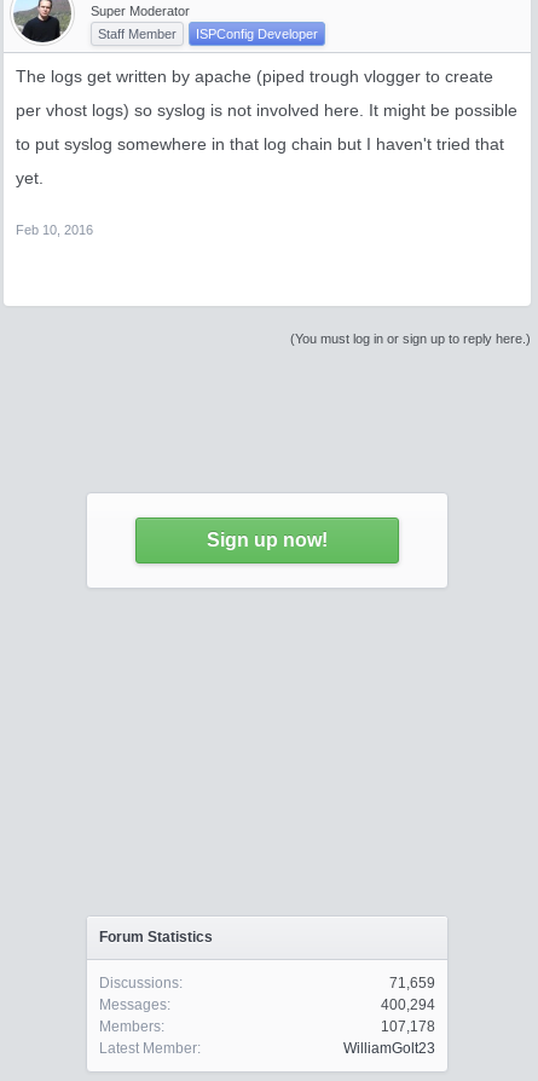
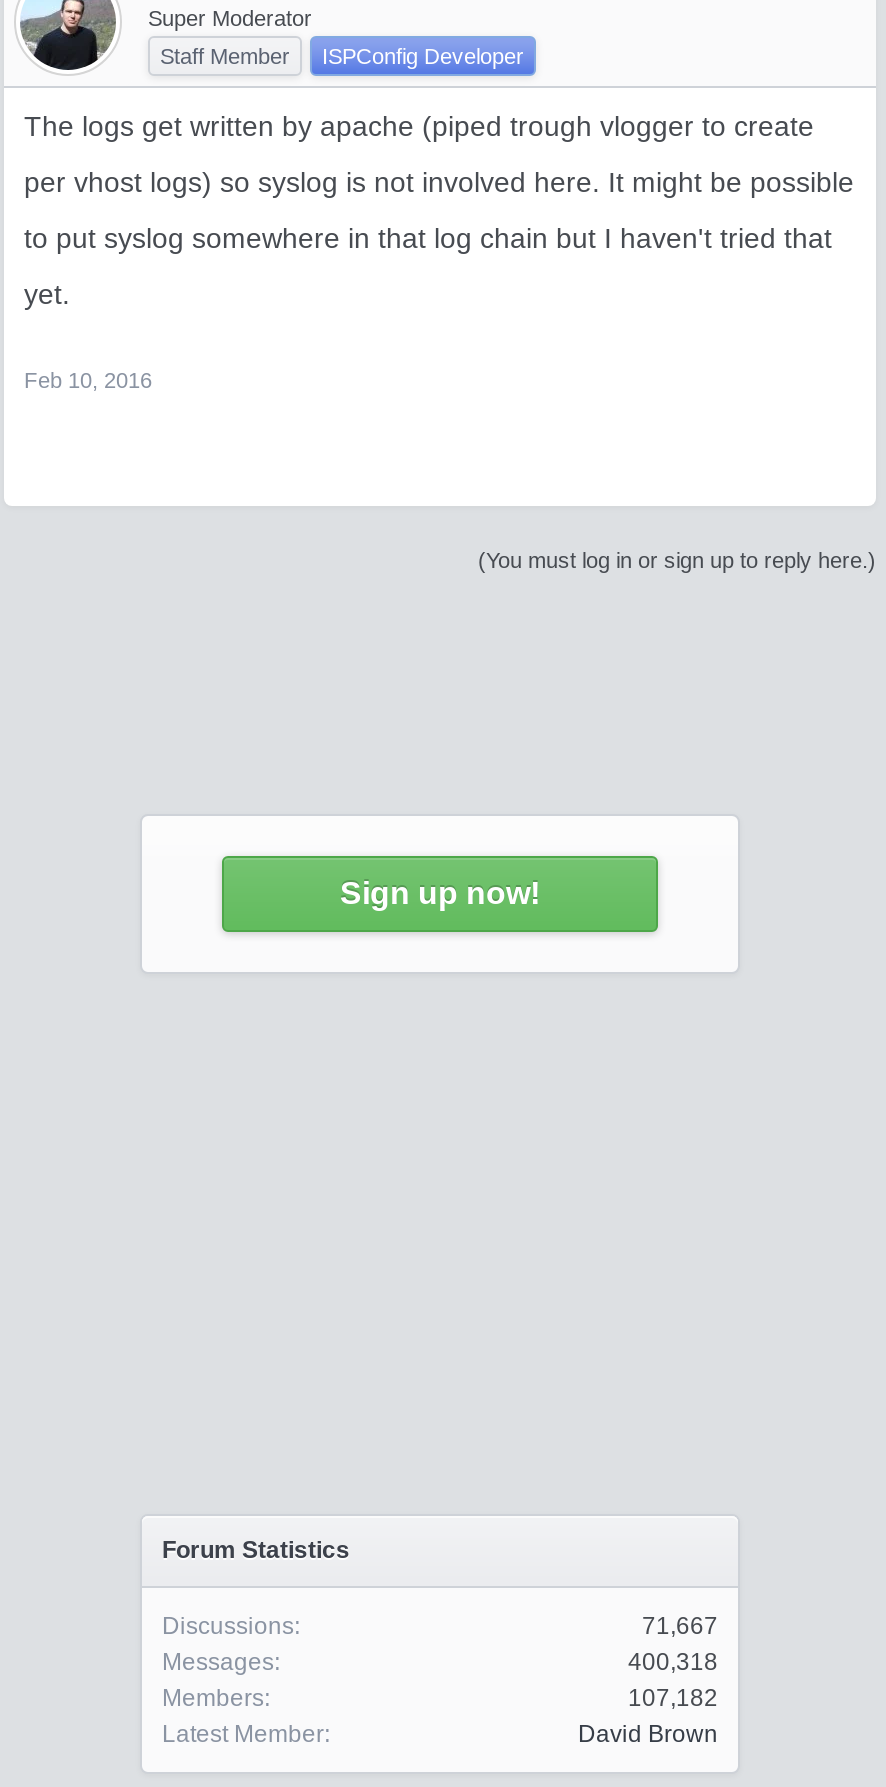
- 71,659
+ 71,667

- 400,294
+ 400,318

- 107,178
+ 107,182

- WilliamGolt23
+ David Brown
